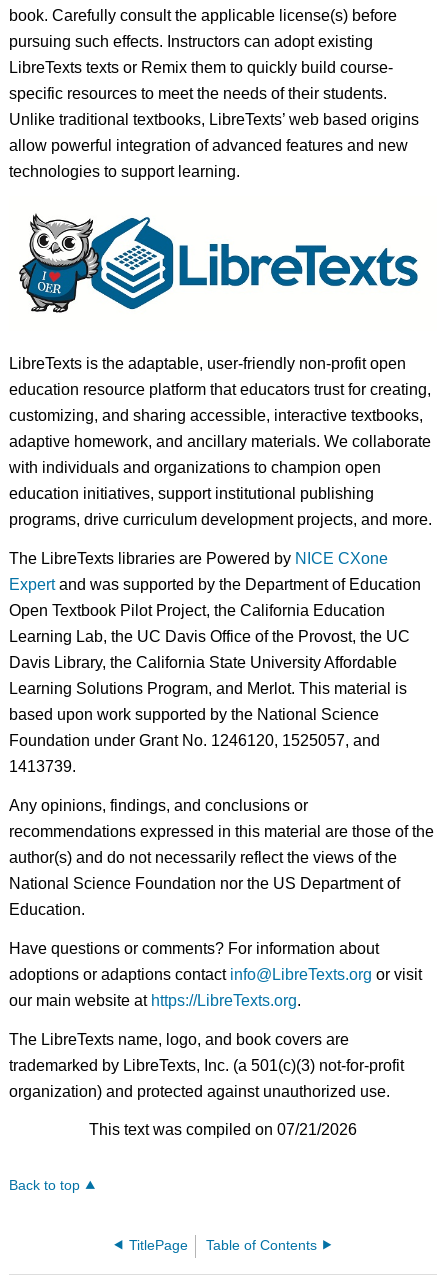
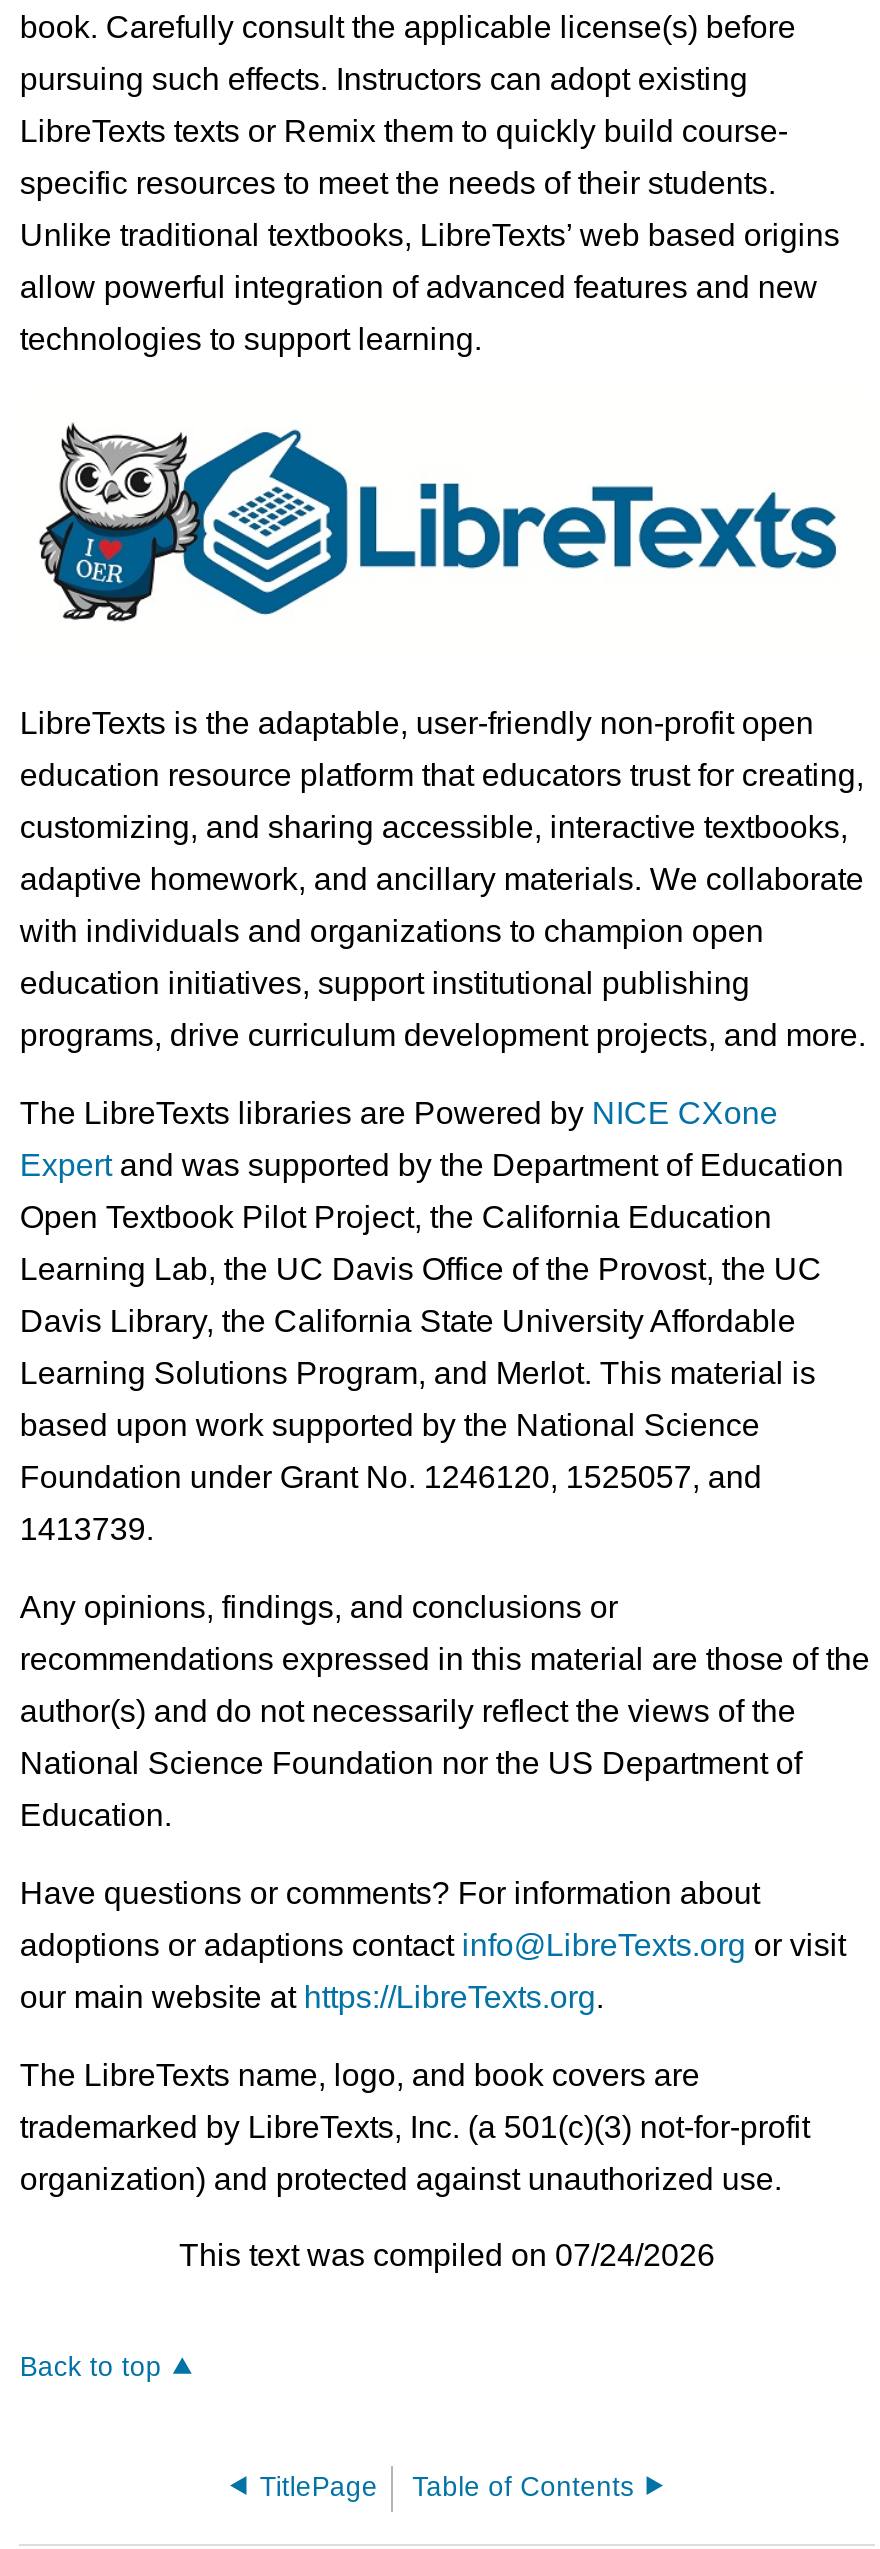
- This text was compiled on 07/21/2026
+ This text was compiled on 07/24/2026
